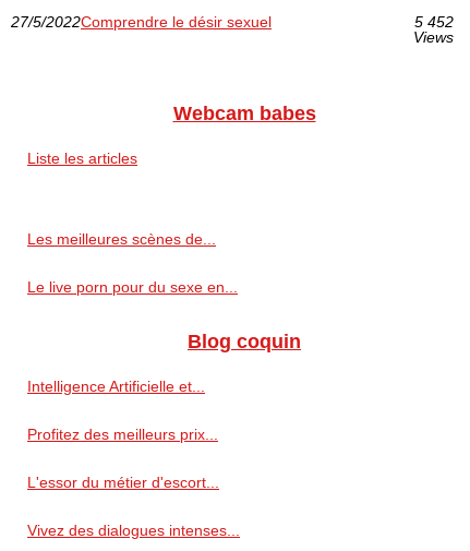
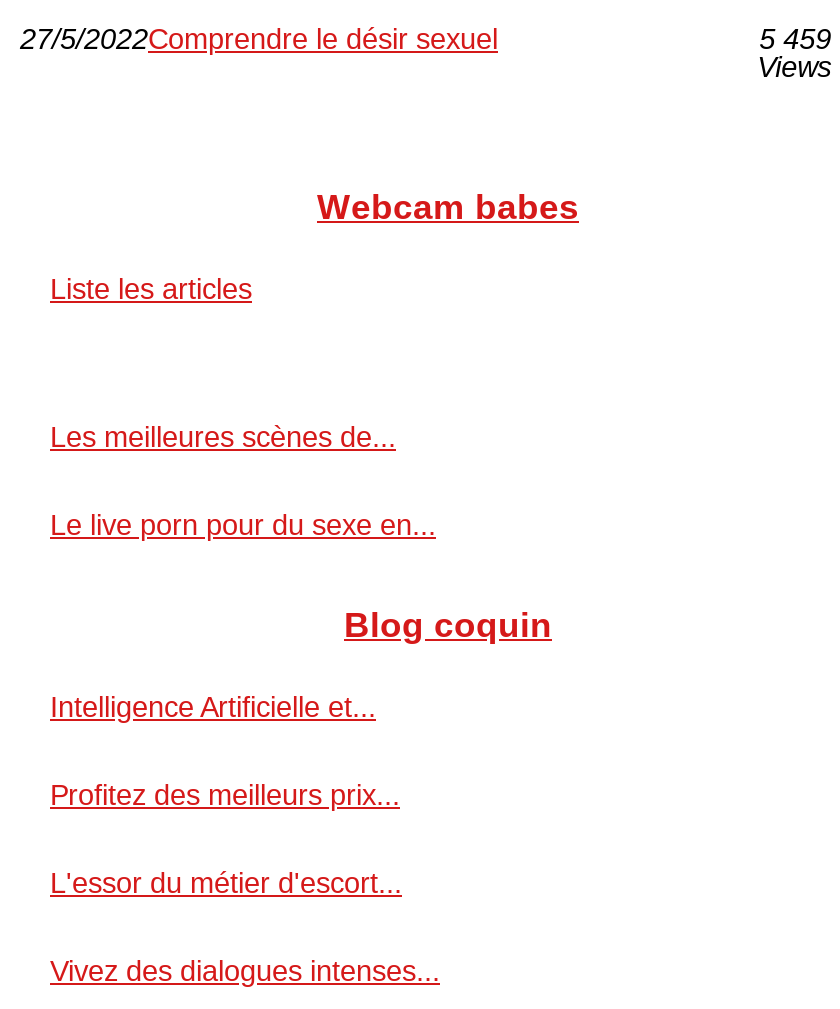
- 5 452
+ 5 459
